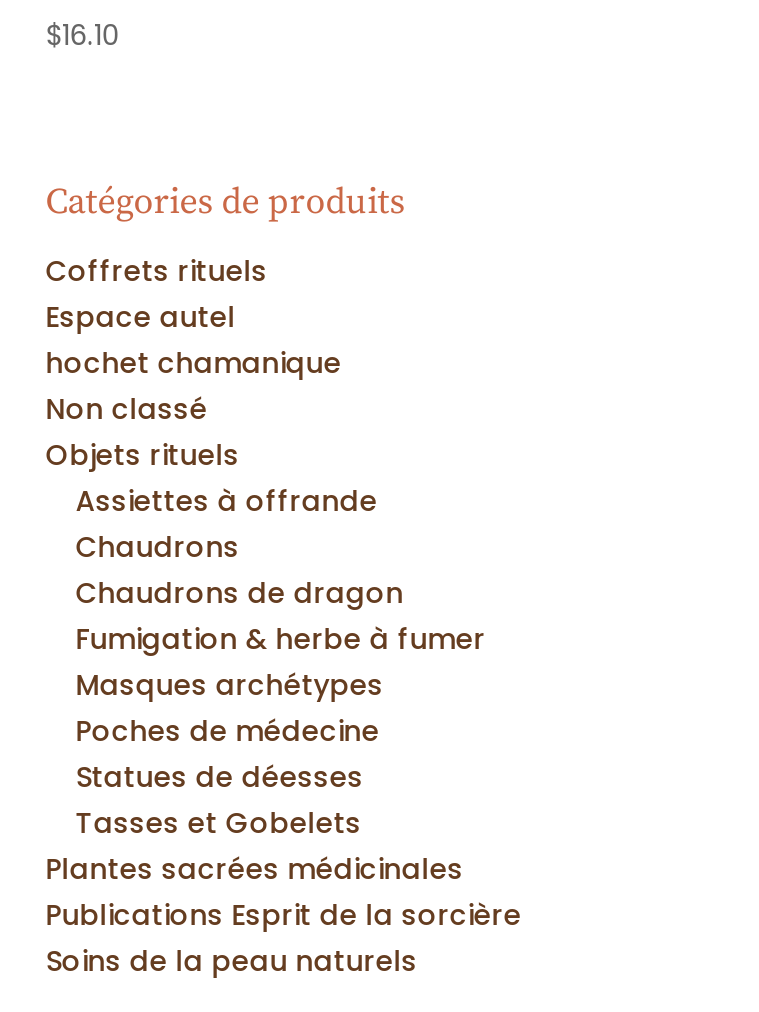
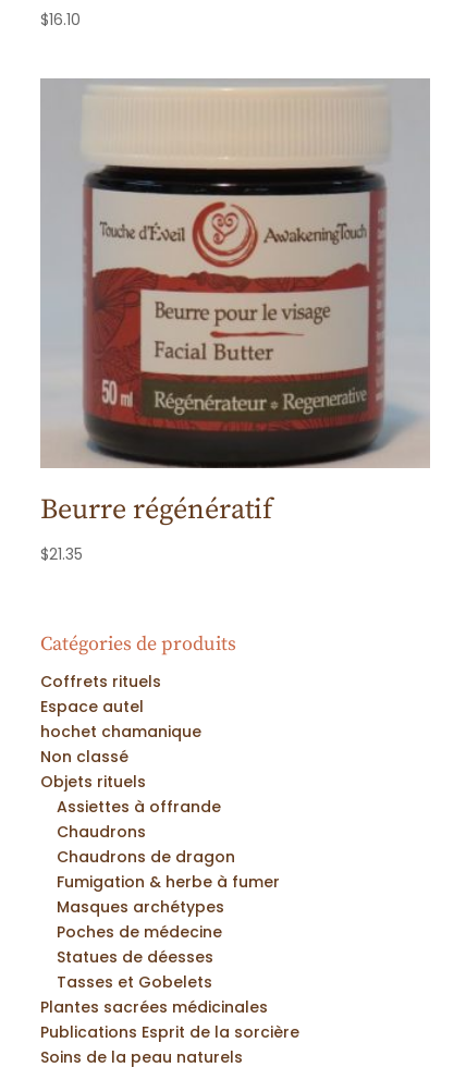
+ [image]
+ Beurre régénératif
+ $21.35
